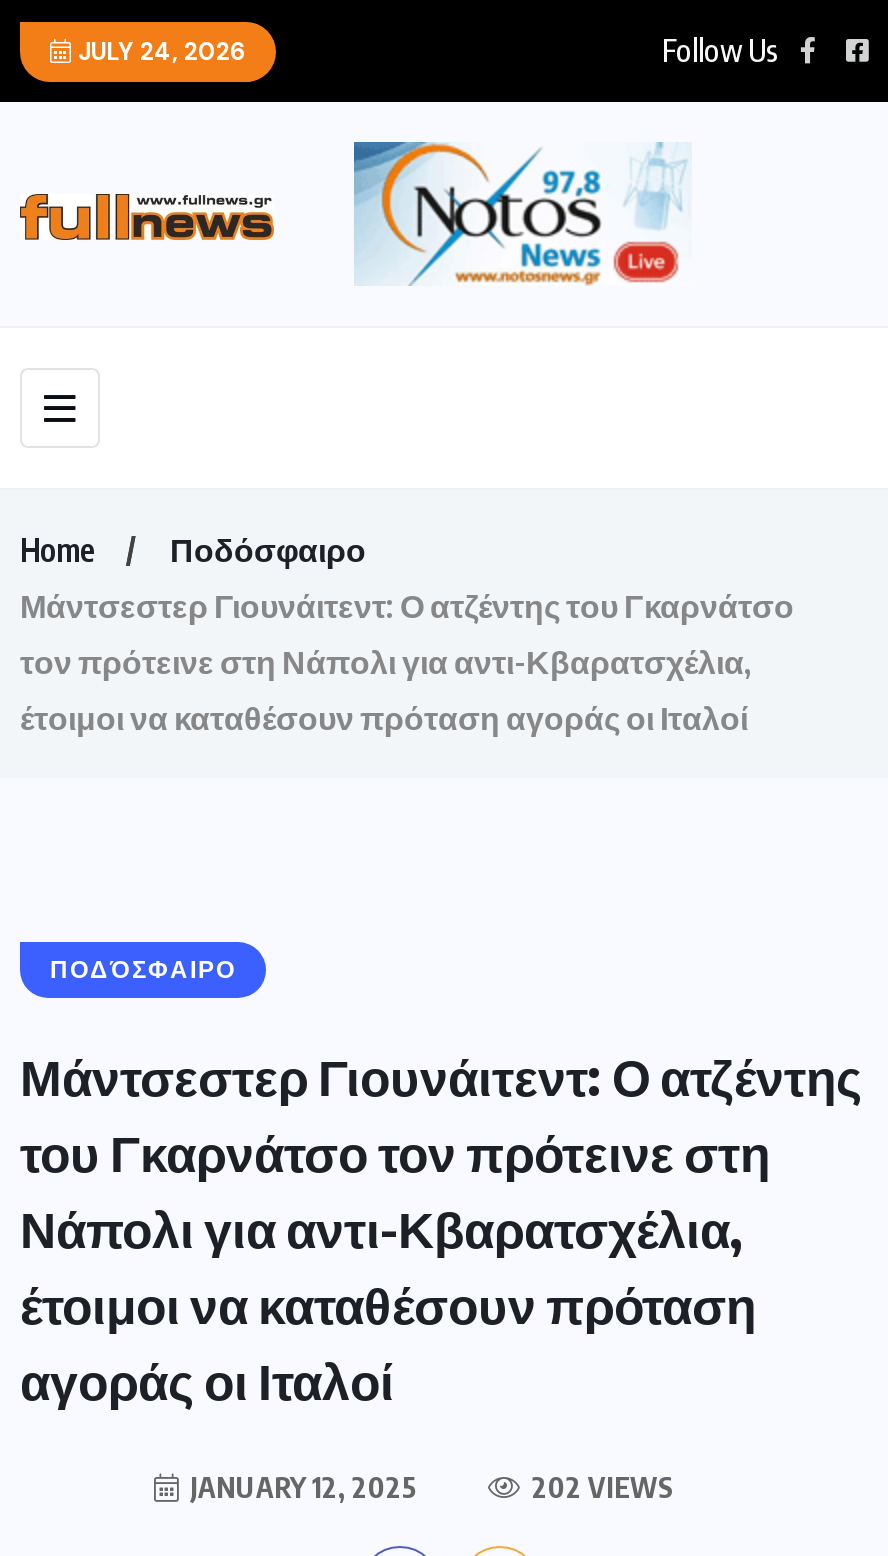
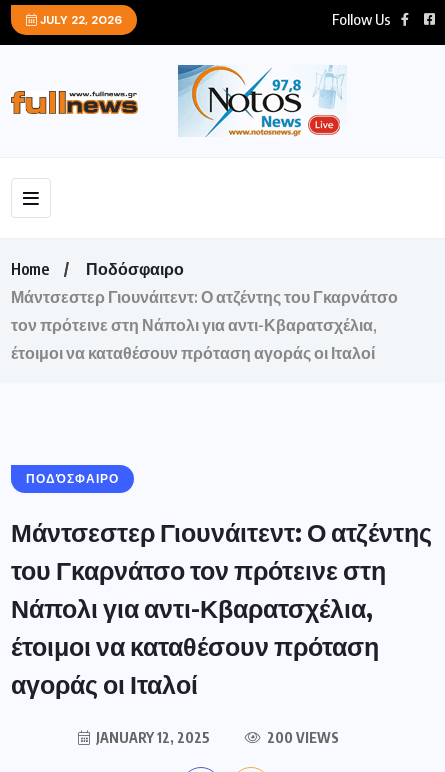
- JULY 24, 2026
+ JULY 22, 2026

- 202 VIEWS
+ 200 VIEWS
